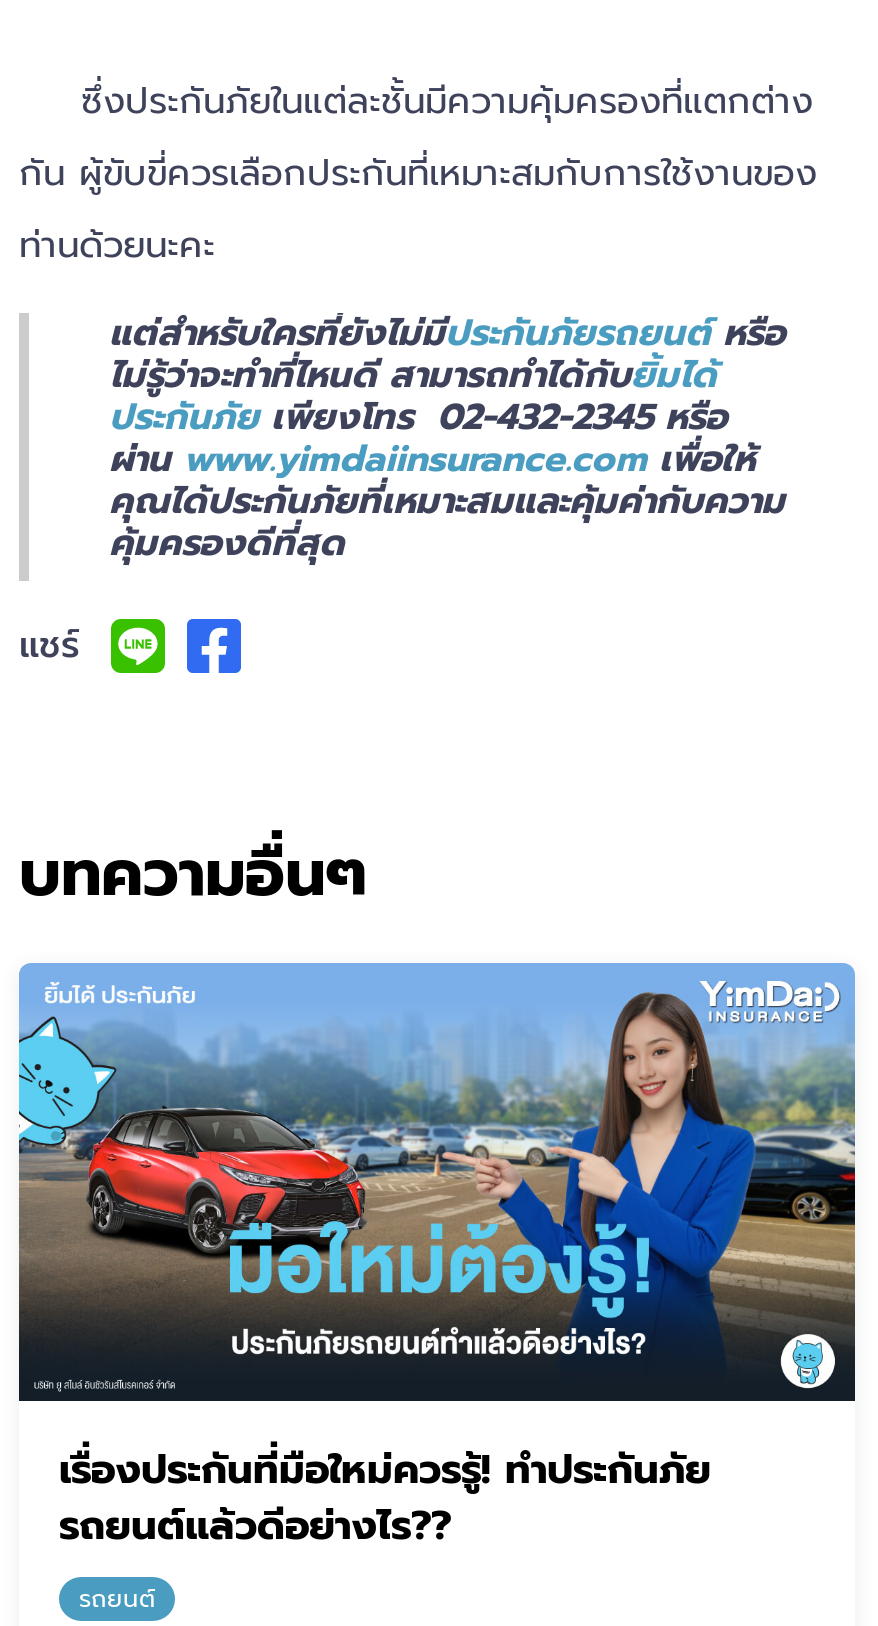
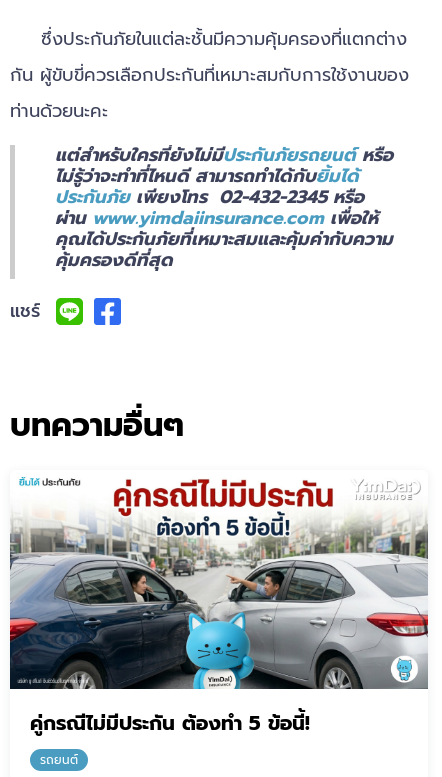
- [image]
- เรื่องประกันที่มือใหม่ควรรู้! ทำประกันภัย
- รถยนต์แล้วดีอย่างไร??
+ [image]
+ คู่กรณีไม่มีประกัน ต้องทำ 5 ข้อนี้!
